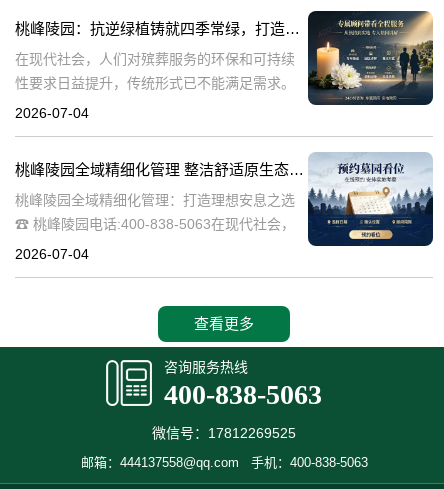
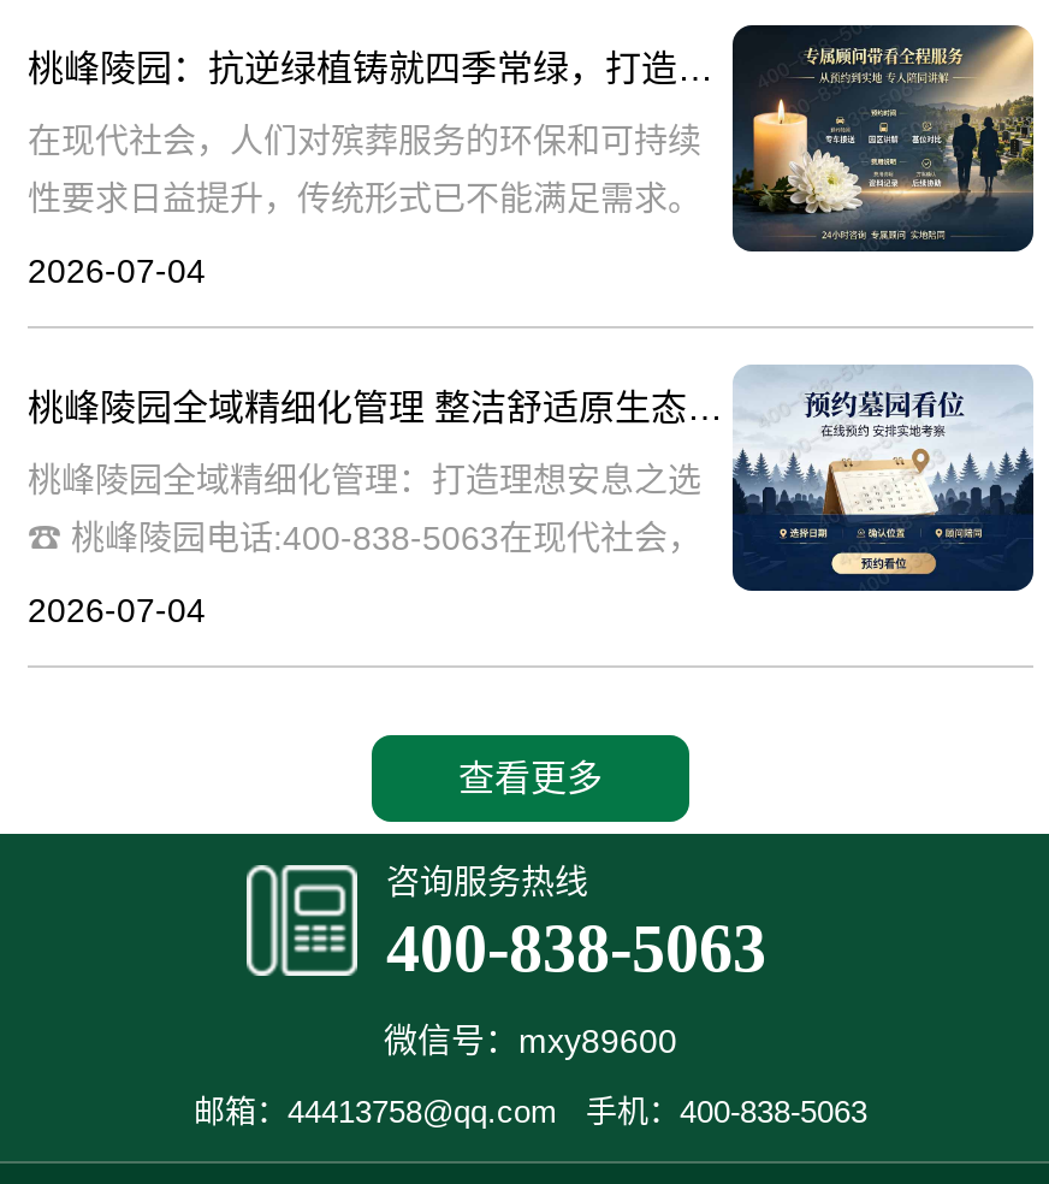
- 微信号：17812269525
+ 微信号：mxy89600

- 邮箱：444137558@qq.com 手机：400-838-5063
+ 邮箱：44413758@qq.com 手机：400-838-5063
